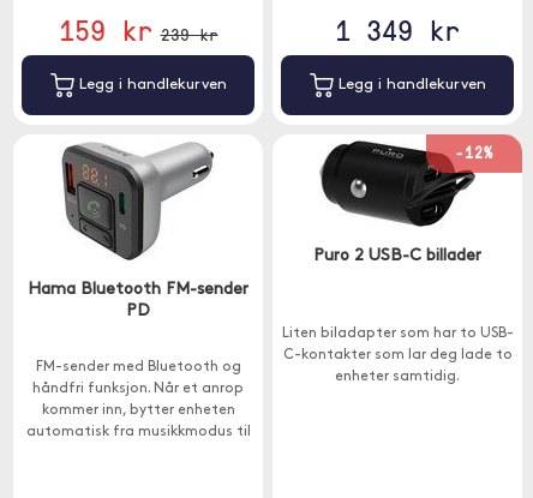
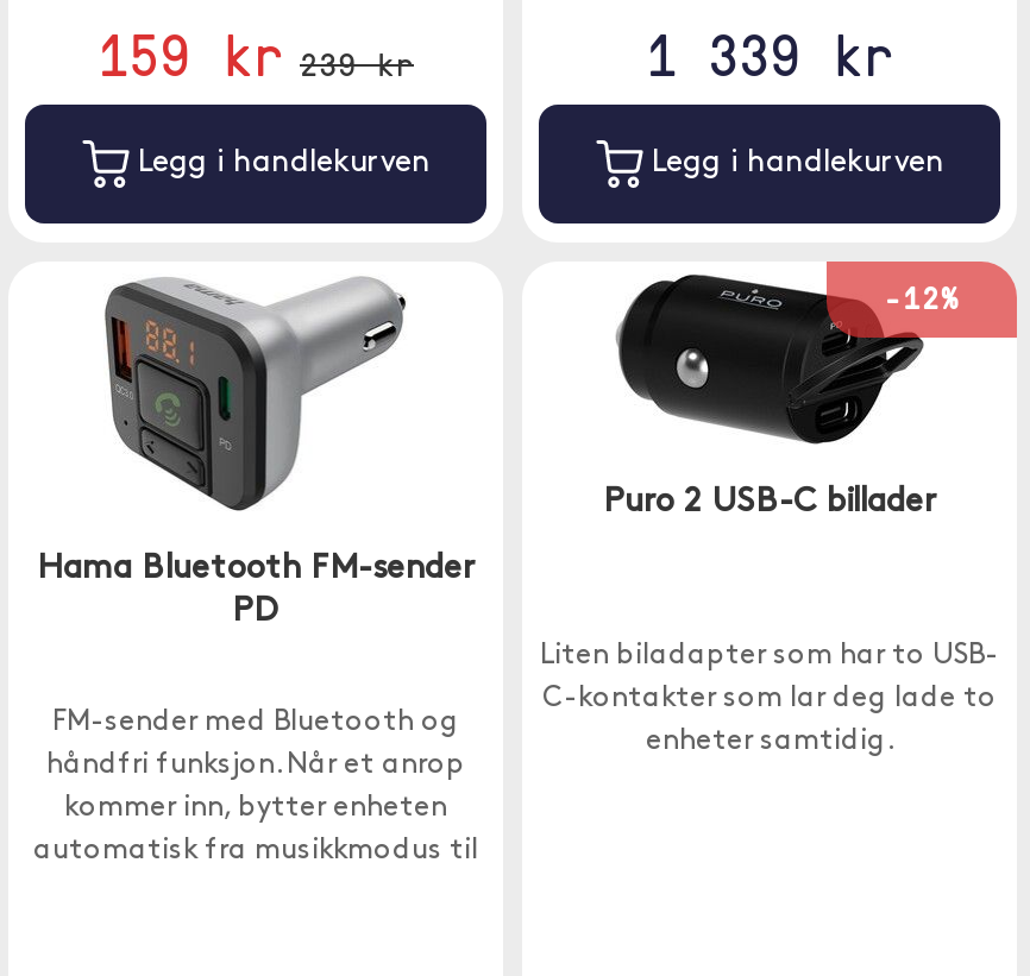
- 1 349 kr
+ 1 339 kr
